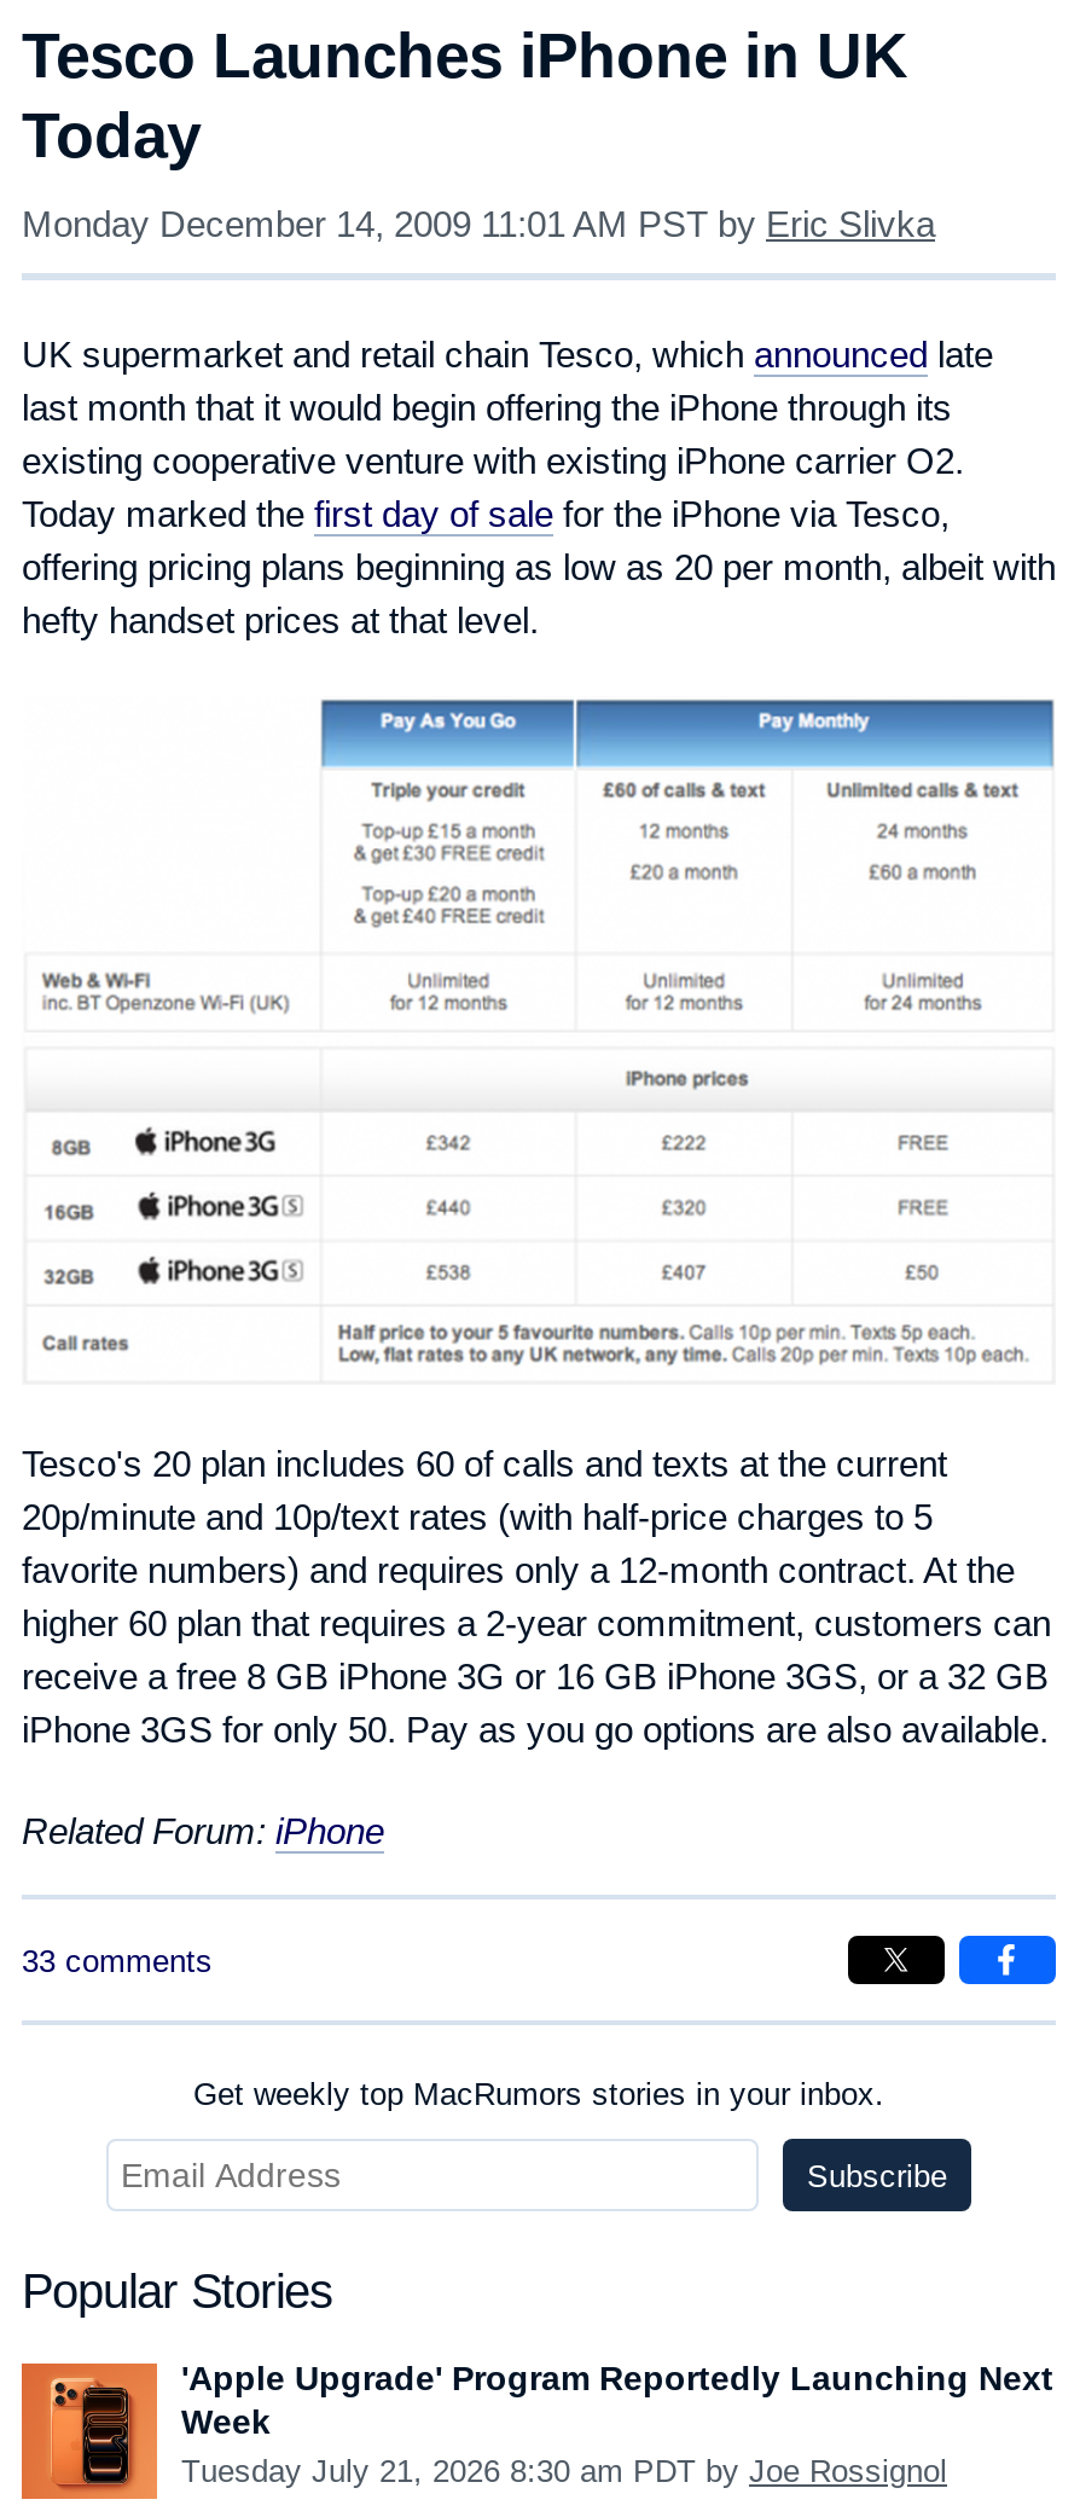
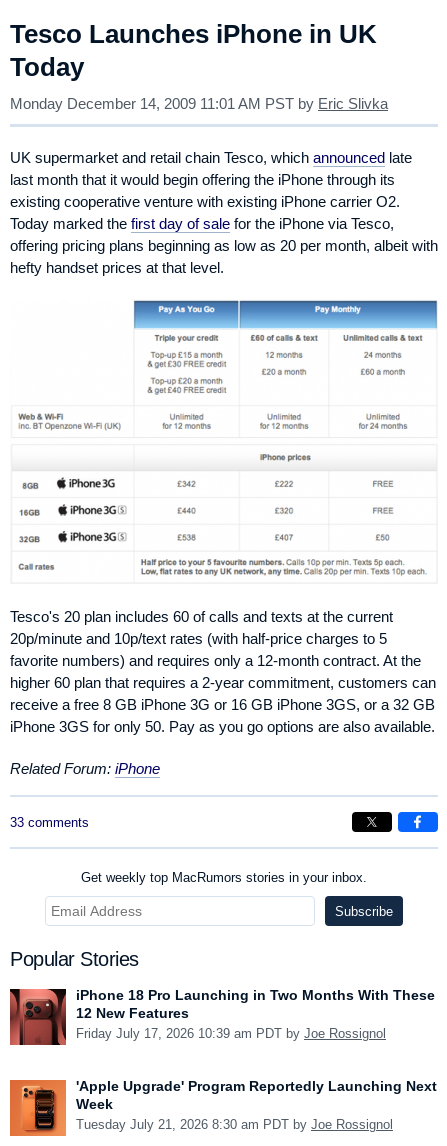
+ [image]
+ iPhone 18 Pro Launching in Two Months With These
+ 12 New Features
+ Friday July 17, 2026 10:39 am PDT by Joe Rossignol
